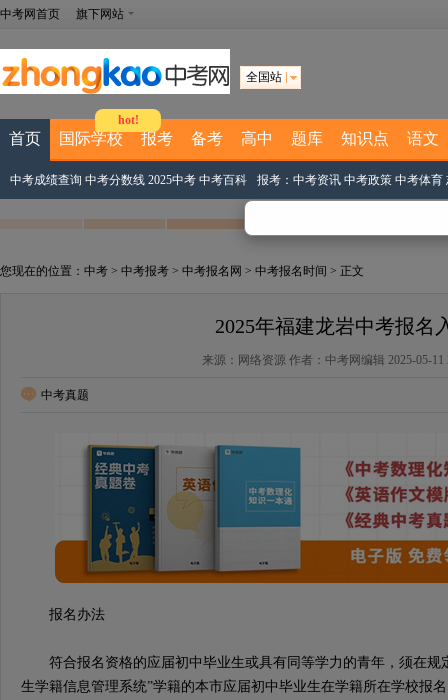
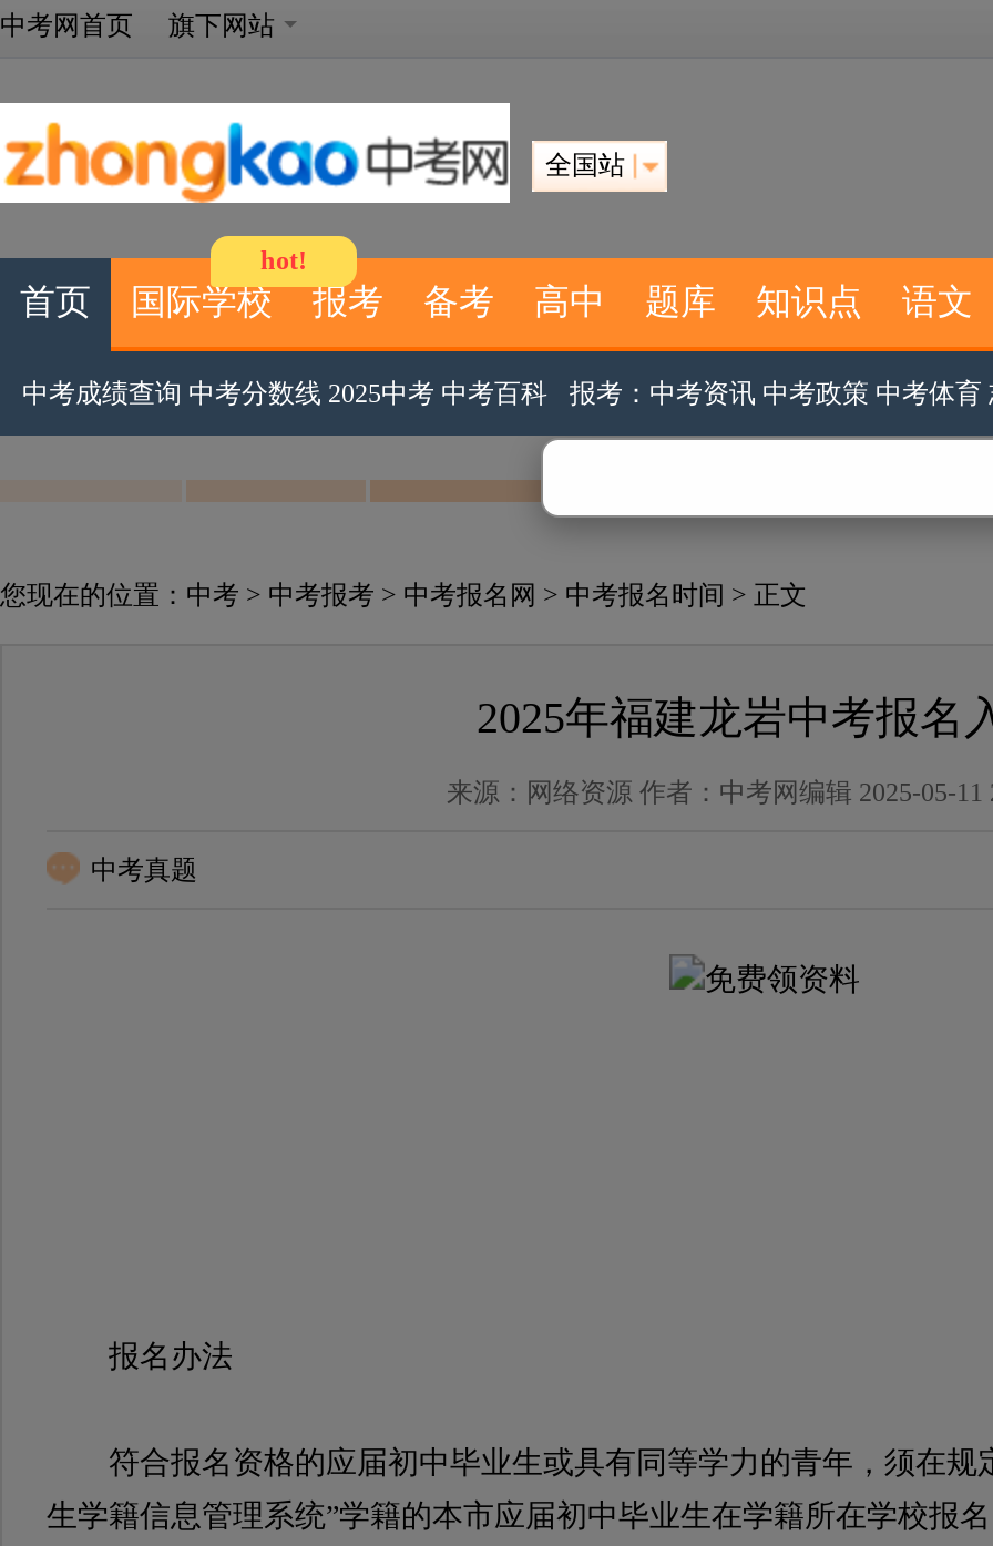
- [image]
